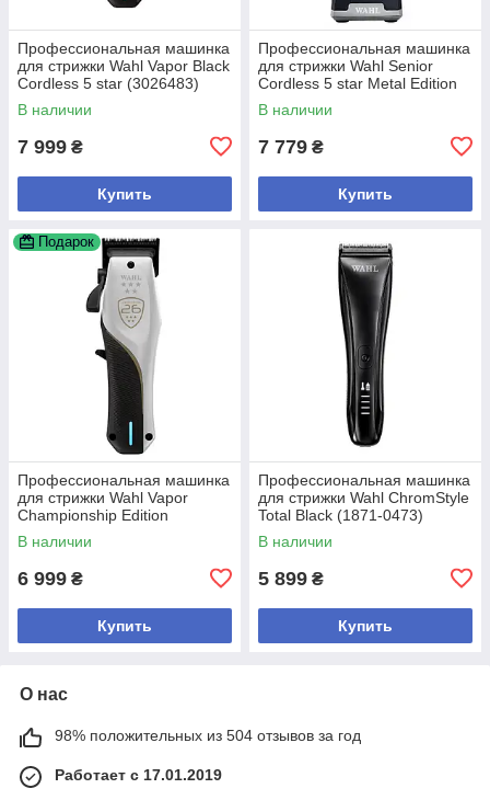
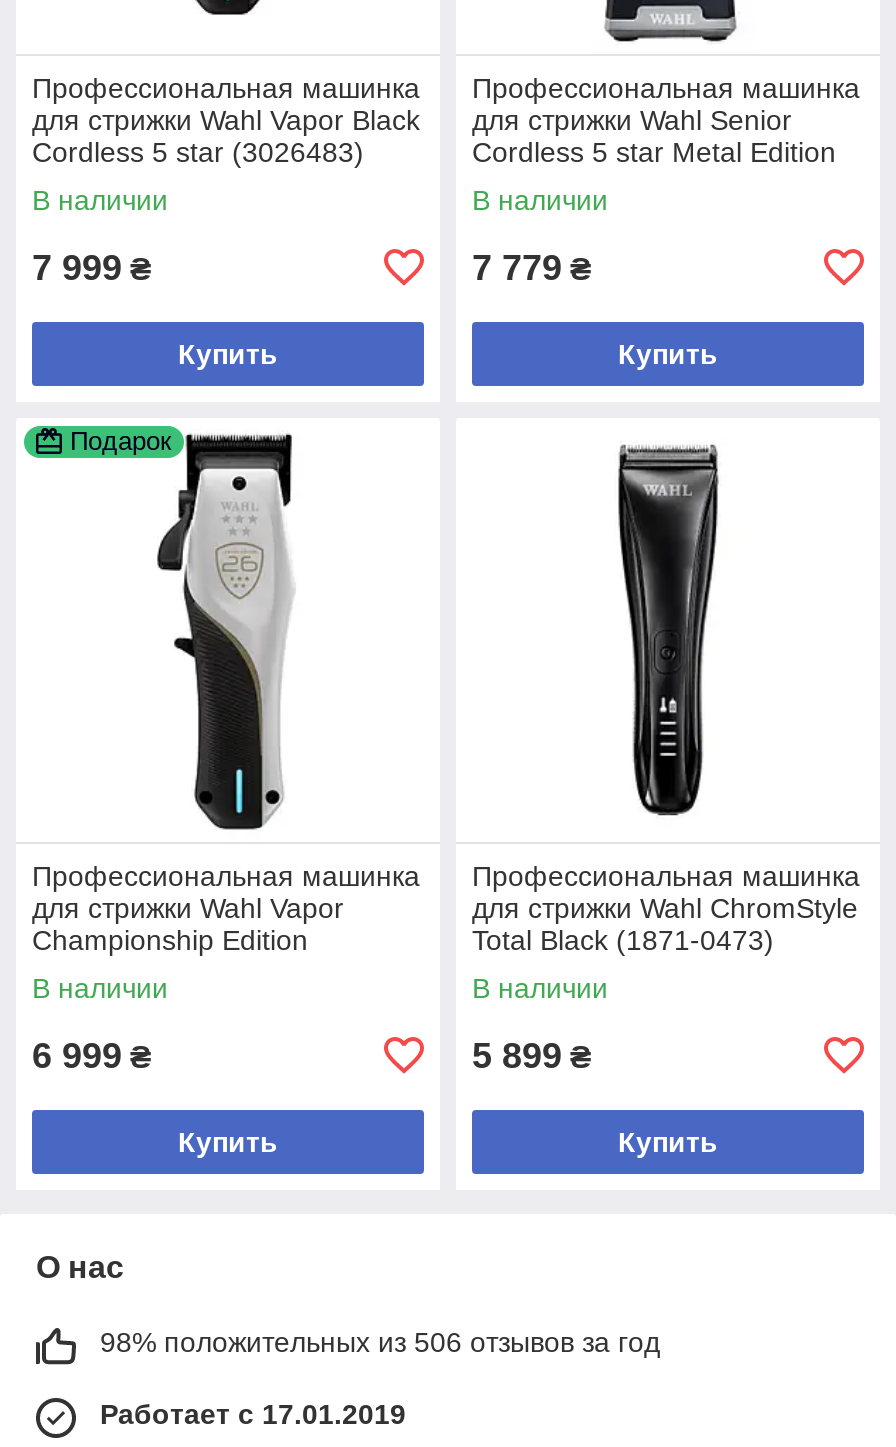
- 98% положительных из 504 отзывов за год
+ 98% положительных из 506 отзывов за год
